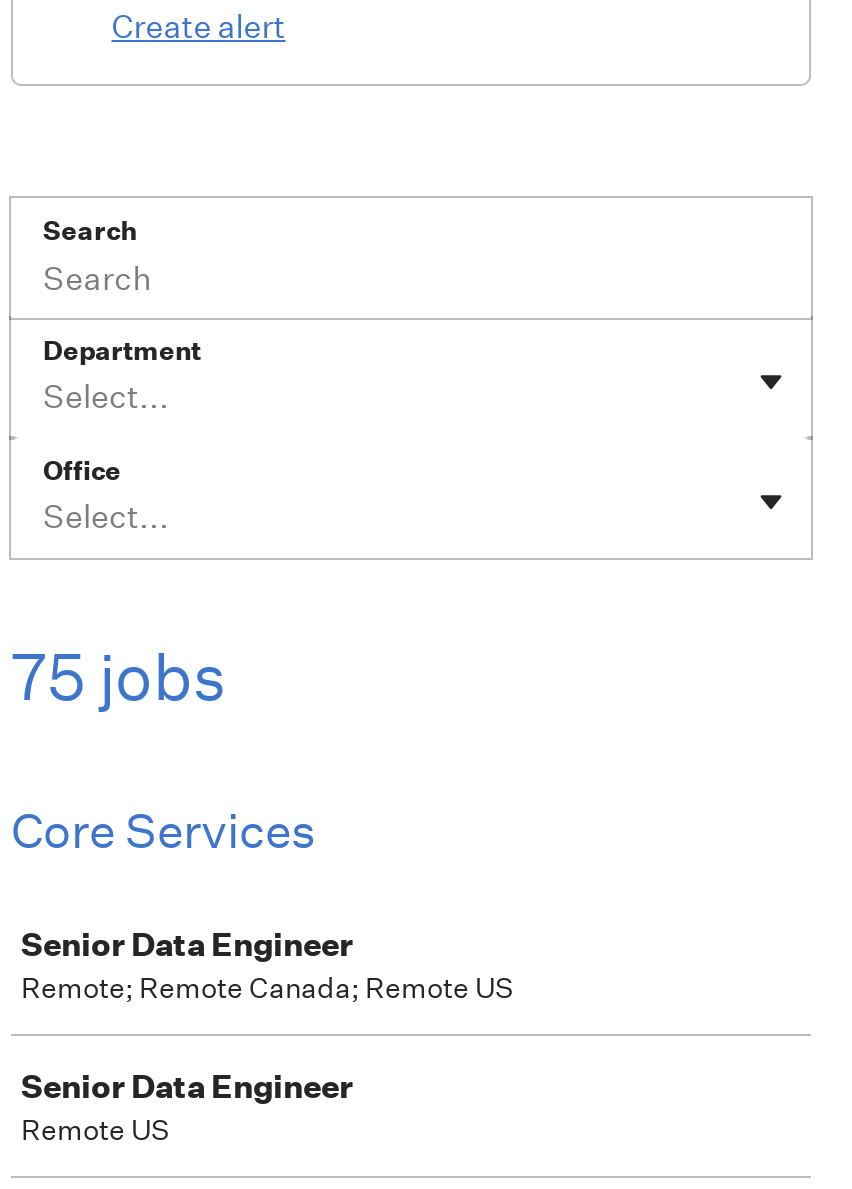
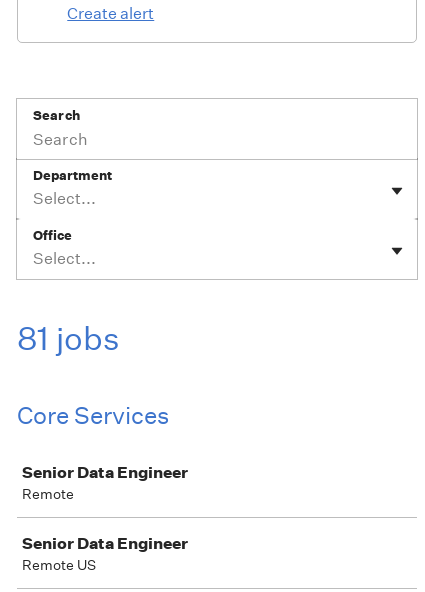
- 75 jobs
+ 81 jobs

- Remote; Remote Canada; Remote US
+ Remote
